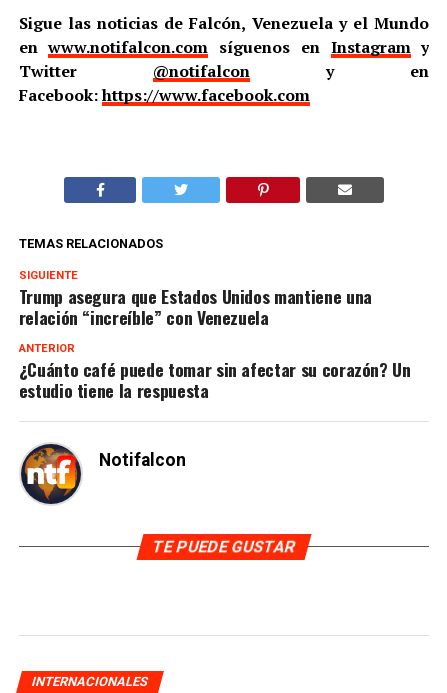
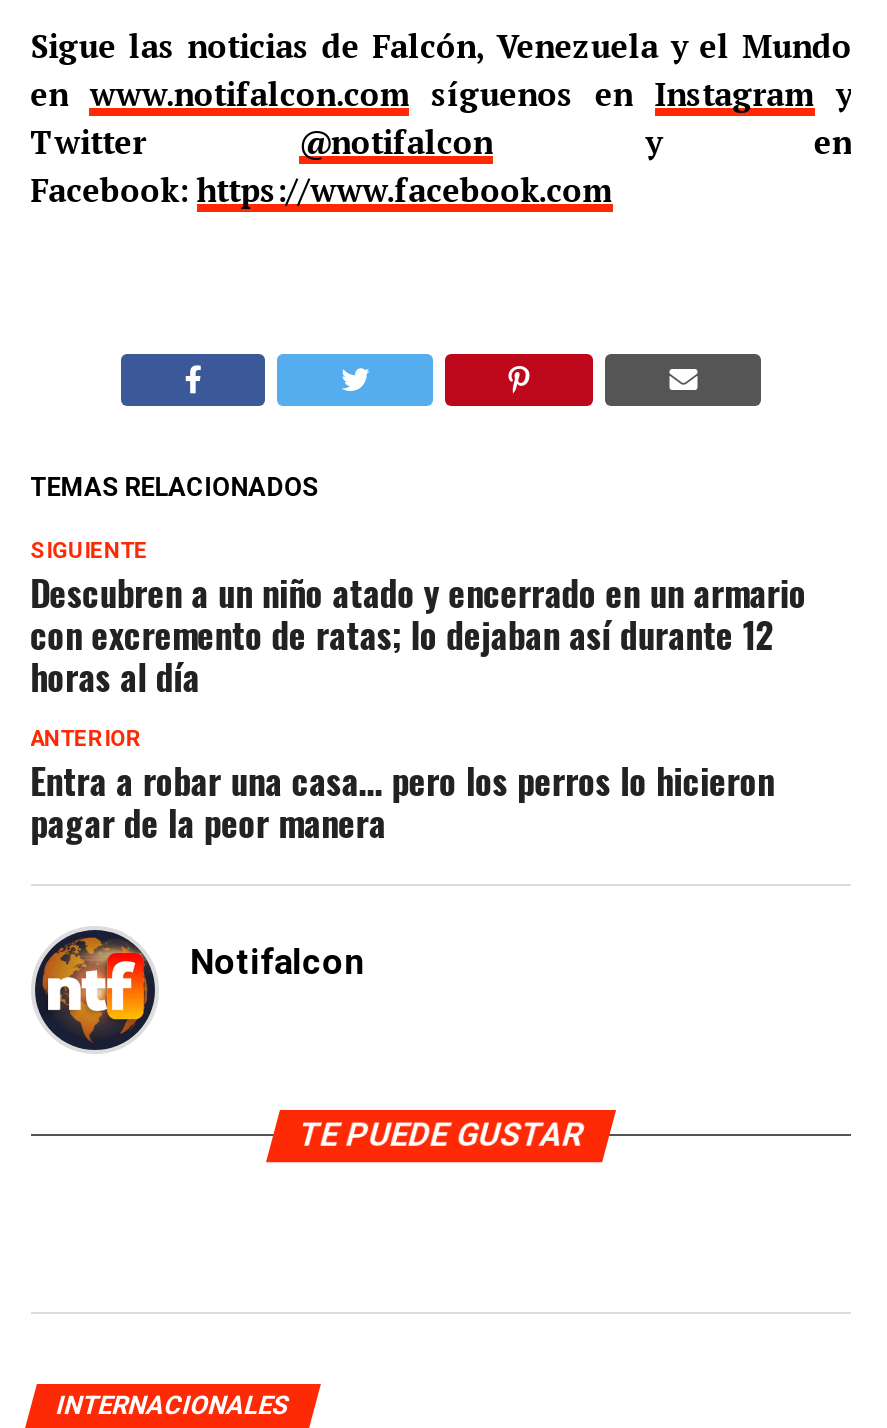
- Trump asegura que Estados Unidos mantiene una
- relación “increíble” con Venezuela
+ Descubren a un niño atado y encerrado en un armario
+ con excremento de ratas; lo dejaban así durante 12
+ horas al día

- ¿Cuánto café puede tomar sin afectar su corazón? Un
- estudio tiene la respuesta
+ Entra a robar una casa… pero los perros lo hicieron
+ pagar de la peor manera
